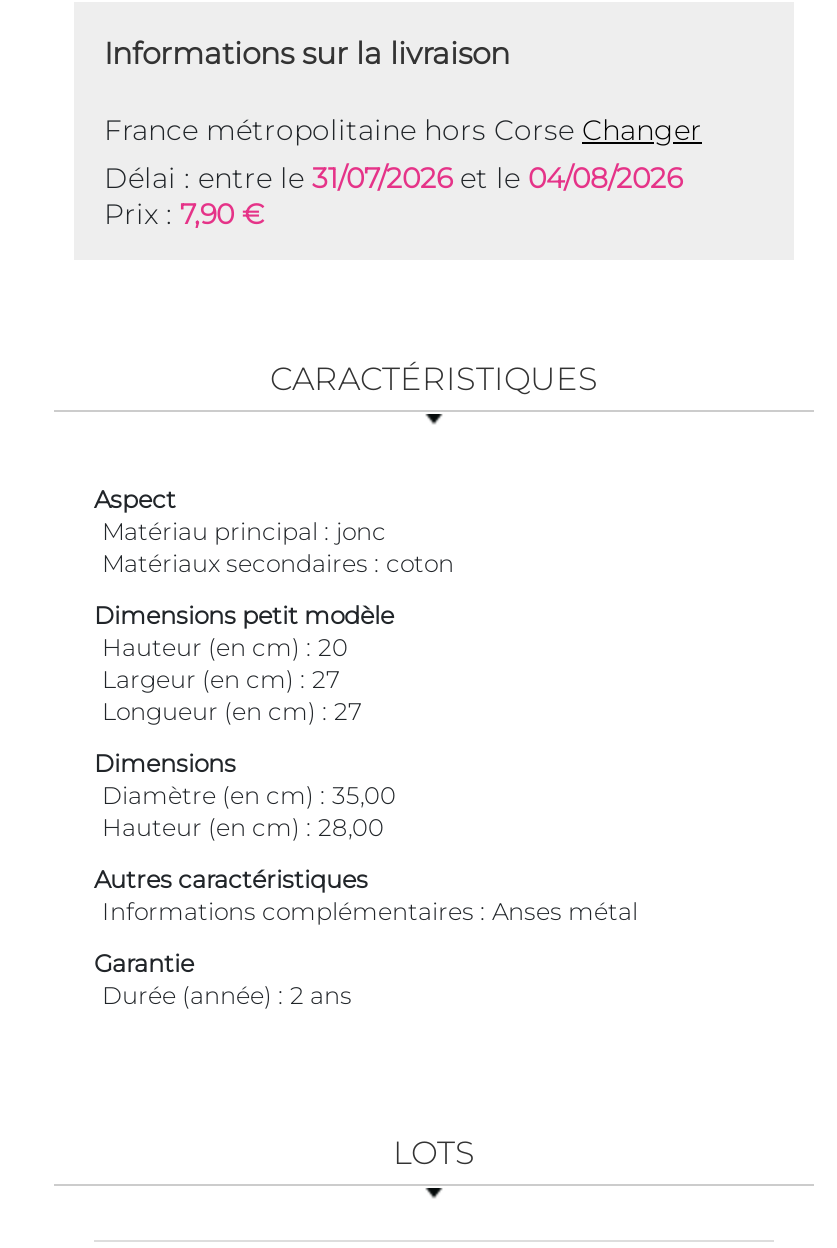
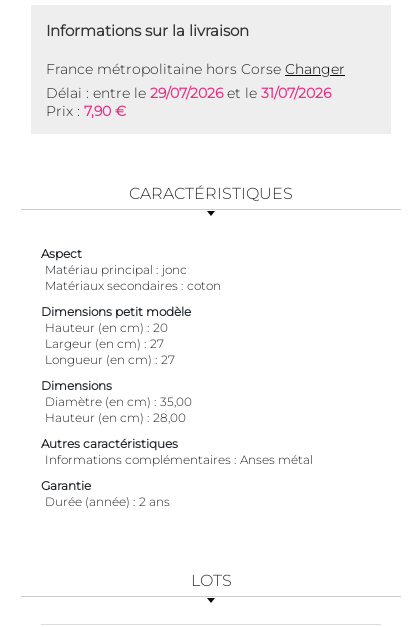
- Délai : entre le 31/07/2026 et le 04/08/2026
+ Délai : entre le 29/07/2026 et le 31/07/2026
